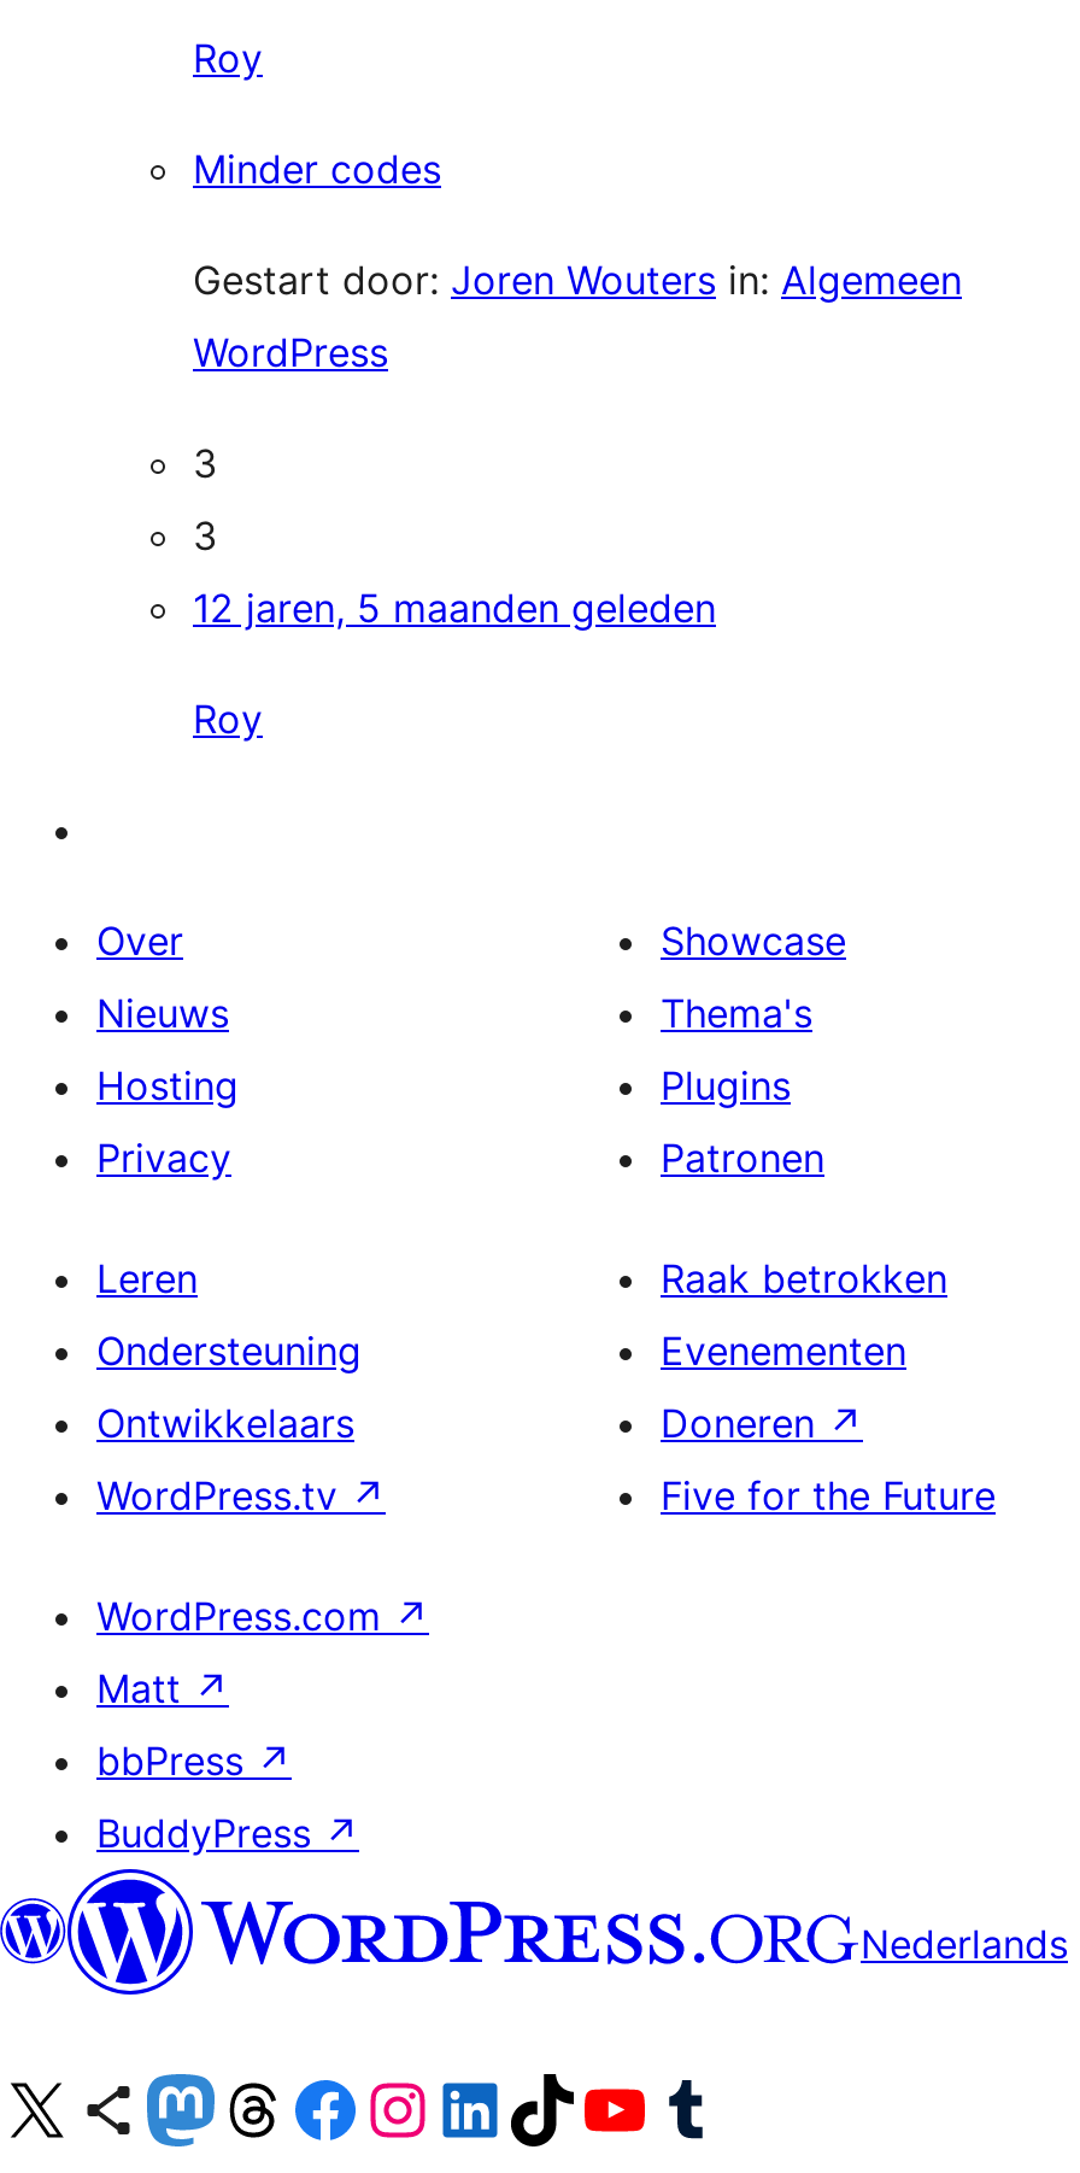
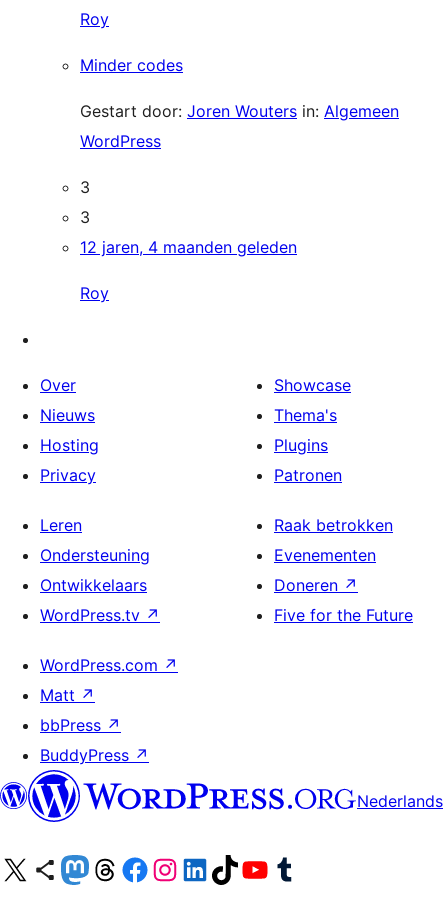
- 12 jaren, 5 maanden geleden
+ 12 jaren, 4 maanden geleden
